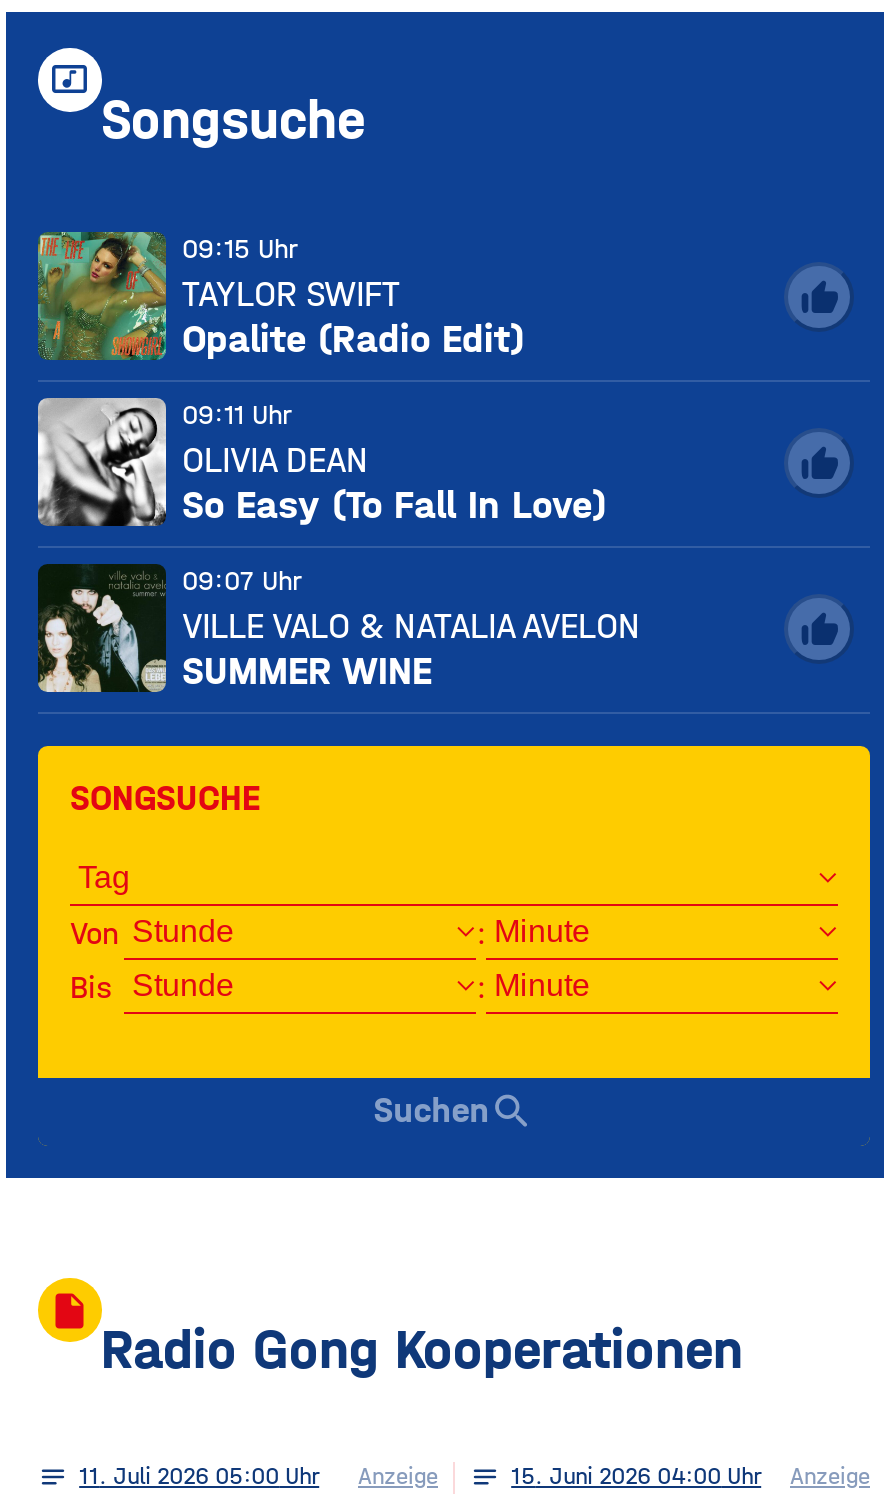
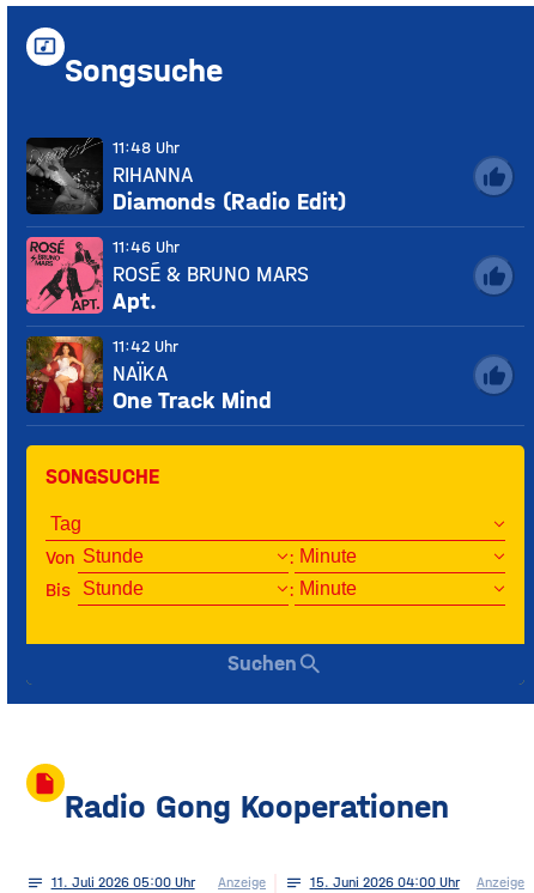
- [image]
- 09:15 Uhr
- TAYLOR SWIFT
- Opalite (Radio Edit)
+ [image]
+ 11:48 Uhr
+ RIHANNA
+ Diamonds (Radio Edit)

- [image]
- 09:11 Uhr
- OLIVIA DEAN
- So Easy (To Fall In Love)
+ [image]
+ 11:46 Uhr
+ ROSÉ & BRUNO MARS
+ Apt.

- [image]
- 09:07 Uhr
- VILLE VALO & NATALIA AVELON
- SUMMER WINE
+ [image]
+ 11:42 Uhr
+ NAÏKA
+ One Track Mind
